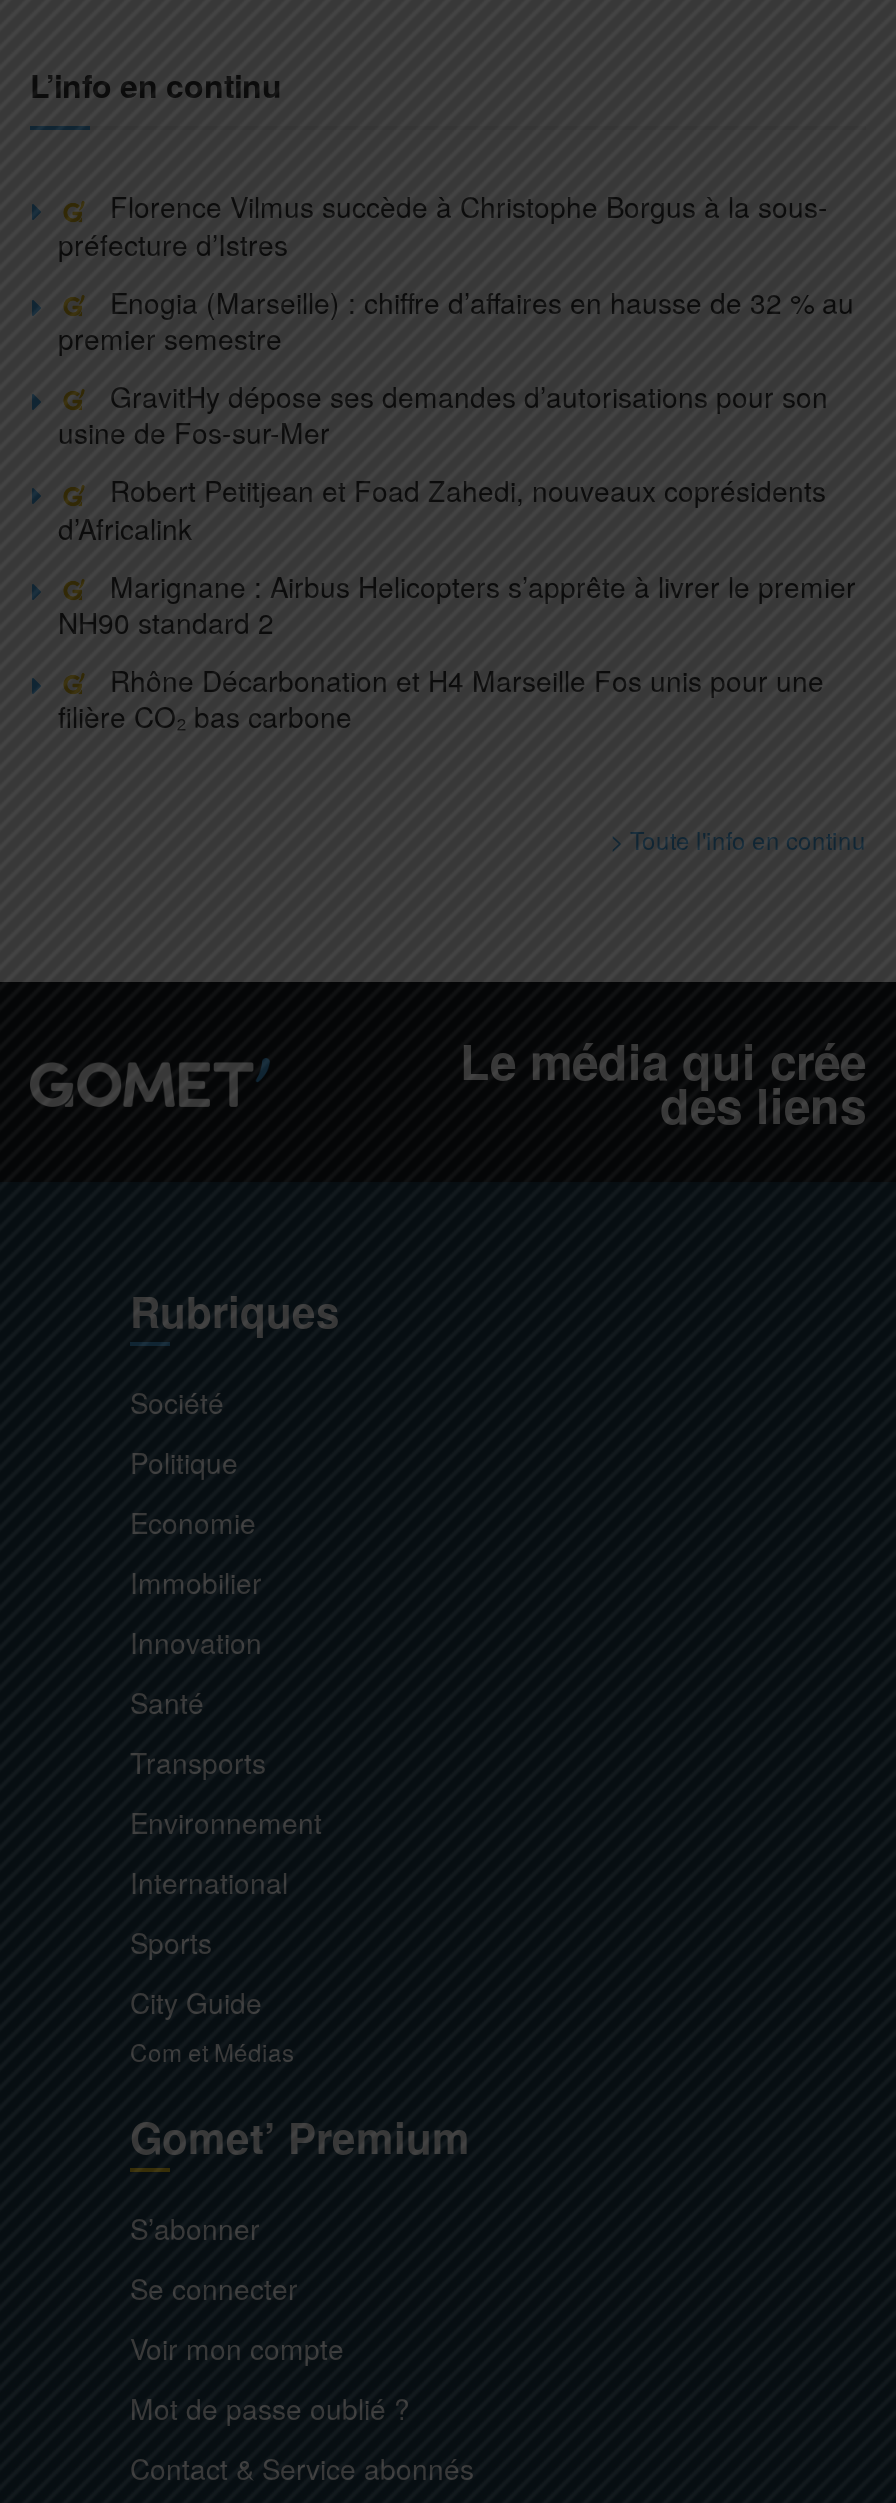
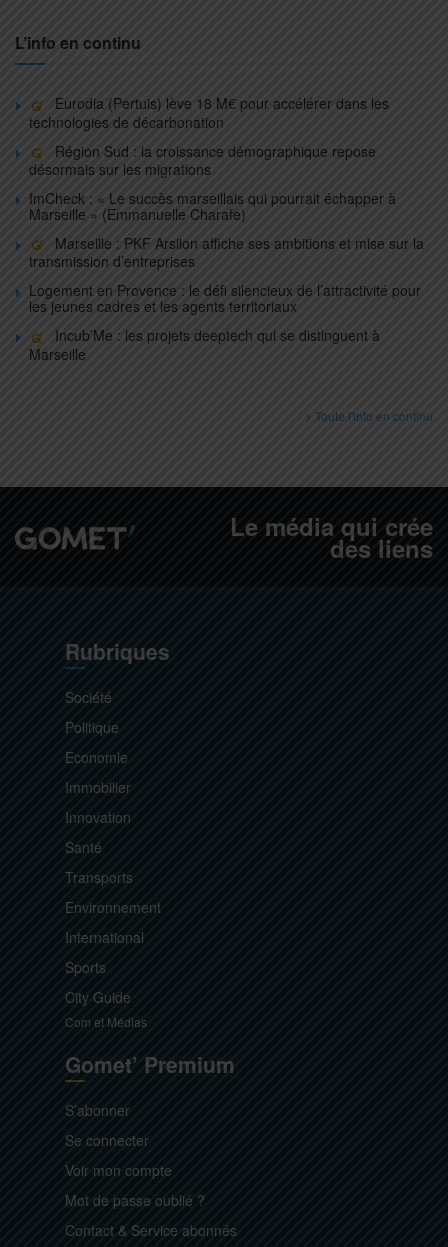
- Florence Vilmus succède à Christophe Borgus à la sous-
- préfecture d’Istres
- Enogia (Marseille) : chiffre d’affaires en hausse de 32 % au
- premier semestre
- GravitHy dépose ses demandes d’autorisations pour son
- usine de Fos-sur-Mer
- Robert Petitjean et Foad Zahedi, nouveaux coprésidents
- d’Africalink
- Marignane : Airbus Helicopters s’apprête à livrer le premier
- NH90 standard 2
- Rhône Décarbonation et H4 Marseille Fos unis pour une
- filière CO₂ bas carbone
+ Eurodia (Pertuis) lève 18 M€ pour accélérer dans les
+ technologies de décarbonation
+ Région Sud : la croissance démographique repose
+ désormais sur les migrations
+ ImCheck : « Le succès marseillais qui pourrait échapper à
+ Marseille » (Emmanuelle Charafe)
+ Marseille : PKF Arsilon affiche ses ambitions et mise sur la
+ transmission d’entreprises
+ Logement en Provence : le défi silencieux de l’attractivité pour
+ les jeunes cadres et les agents territoriaux
+ Incub’Me : les projets deeptech qui se distinguent à
+ Marseille
